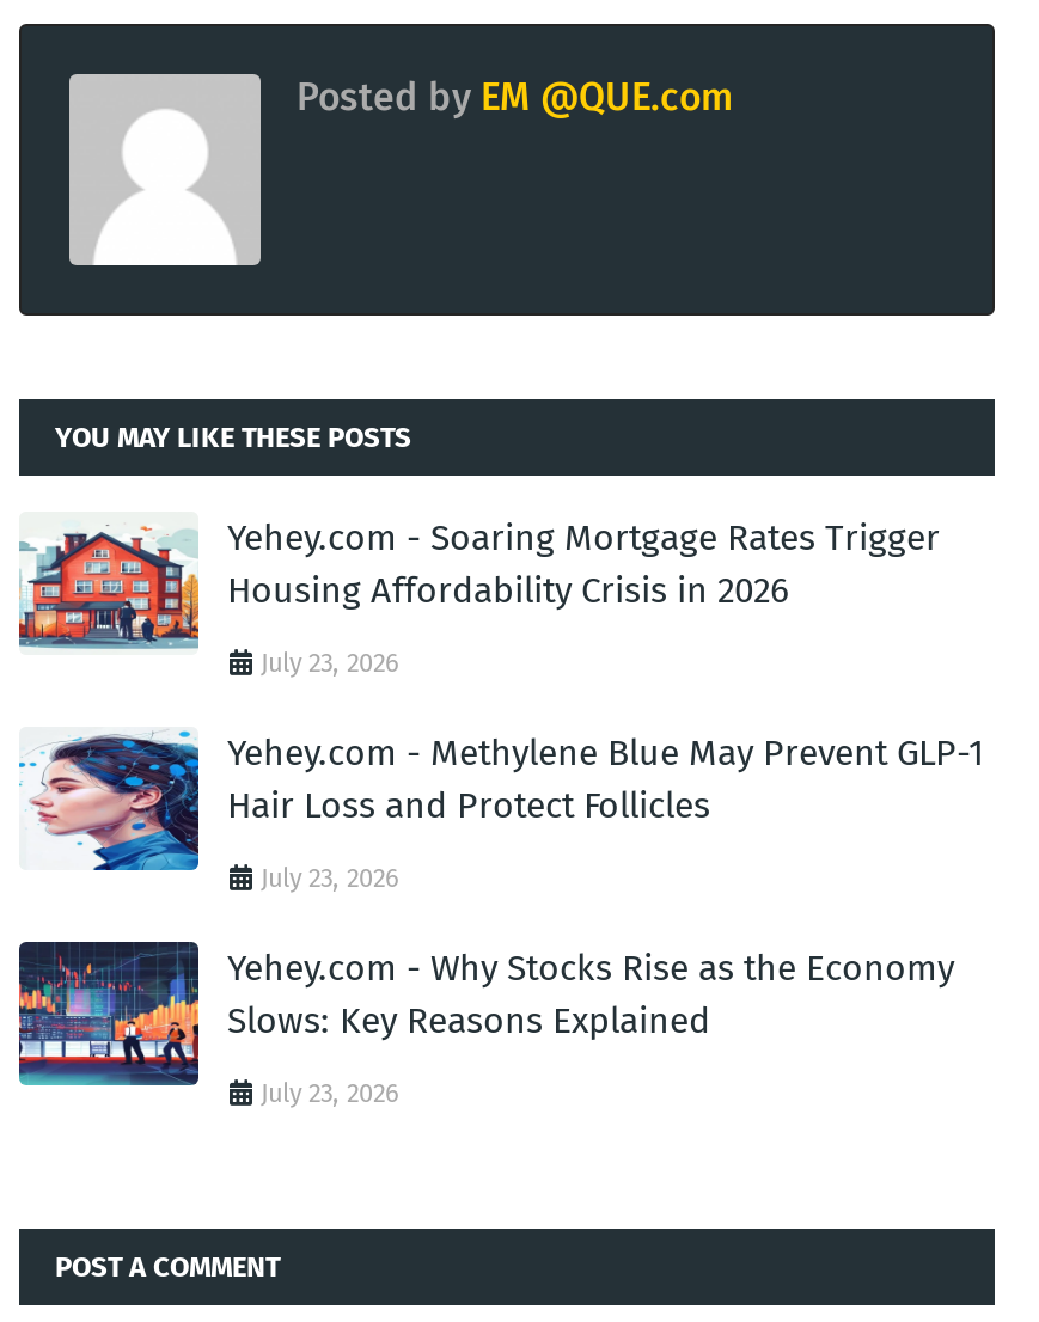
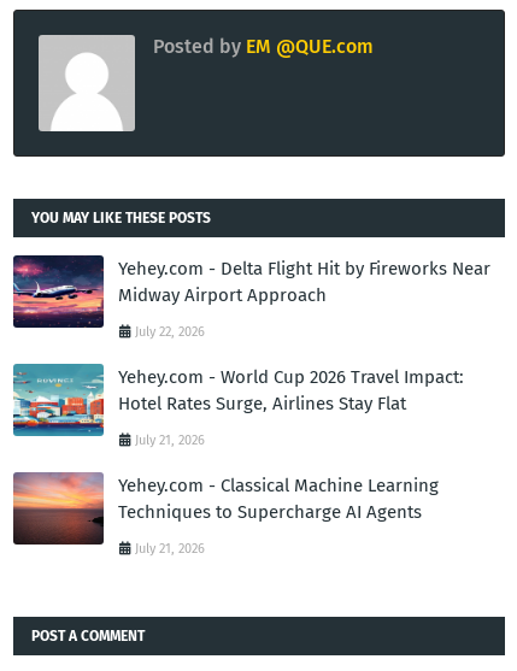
- [image]
- Yehey.com - Soaring Mortgage Rates Trigger
- Housing Affordability Crisis in 2026
+ [image]
+ Yehey.com - Delta Flight Hit by Fireworks Near
+ Midway Airport Approach

- July 23, 2026
+ July 22, 2026

- [image]
- Yehey.com - Methylene Blue May Prevent GLP-1
- Hair Loss and Protect Follicles
+ [image]
+ Yehey.com - World Cup 2026 Travel Impact:
+ Hotel Rates Surge, Airlines Stay Flat

- July 23, 2026
+ July 21, 2026

- [image]
- Yehey.com - Why Stocks Rise as the Economy
- Slows: Key Reasons Explained
+ [image]
+ Yehey.com - Classical Machine Learning
+ Techniques to Supercharge AI Agents

- July 23, 2026
+ July 21, 2026
